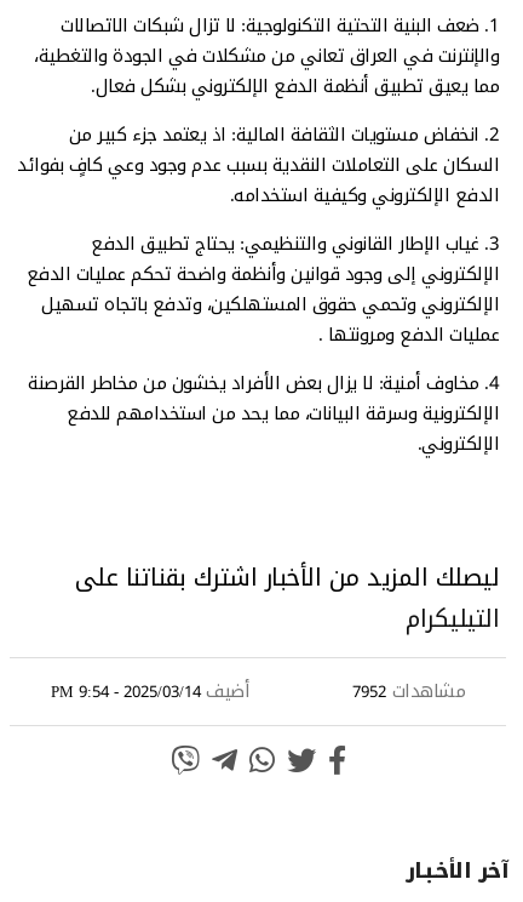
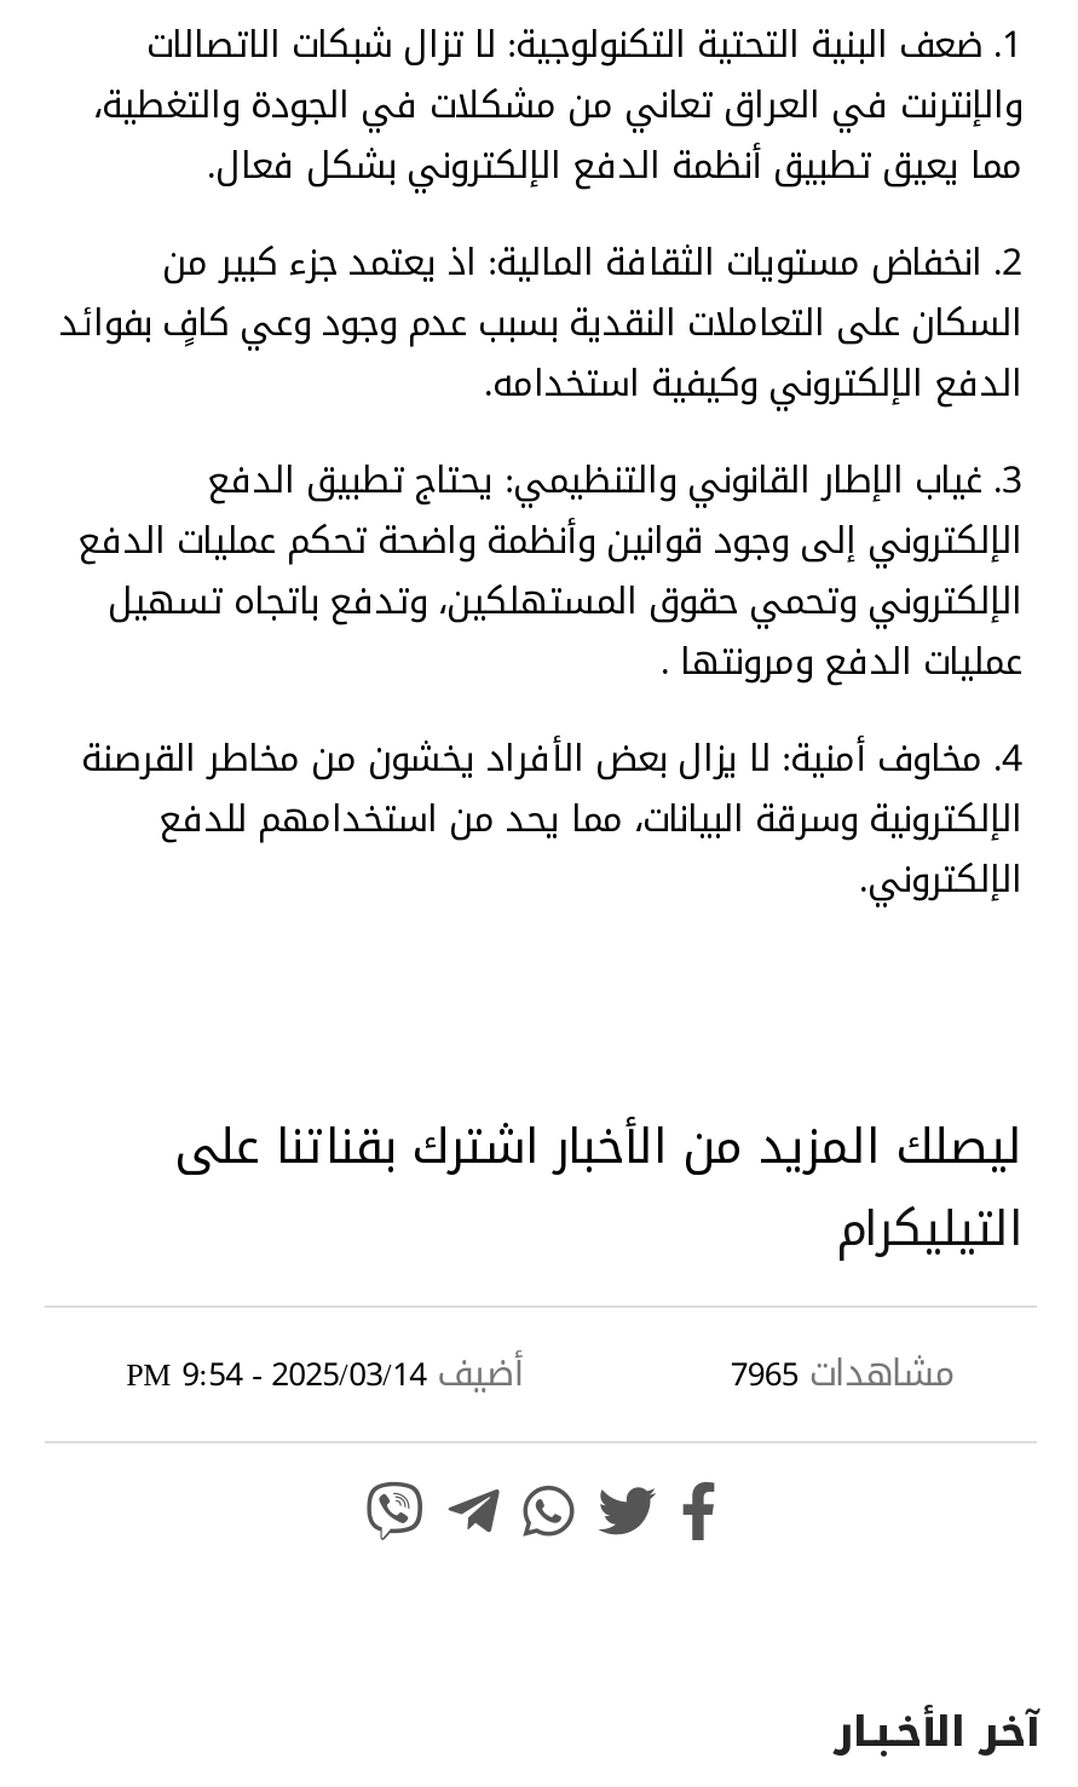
- مشاهدات 7952
+ مشاهدات 7965
